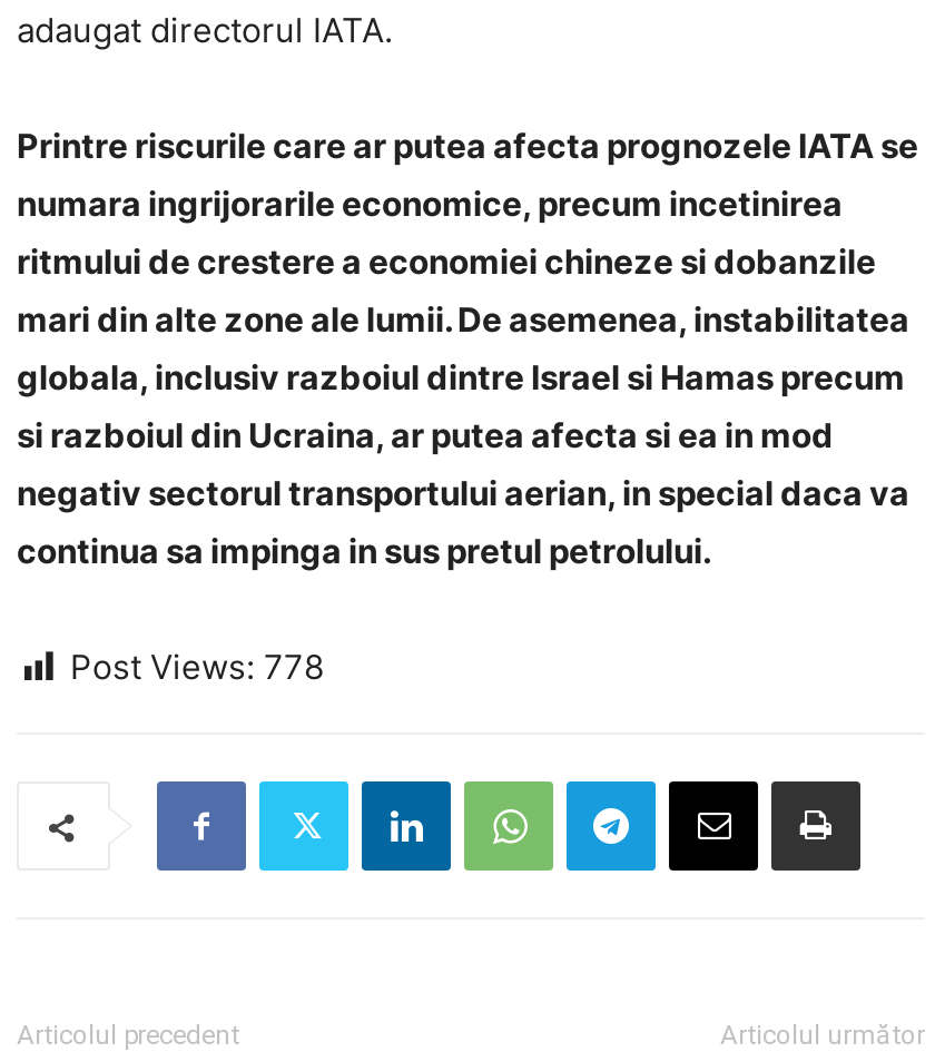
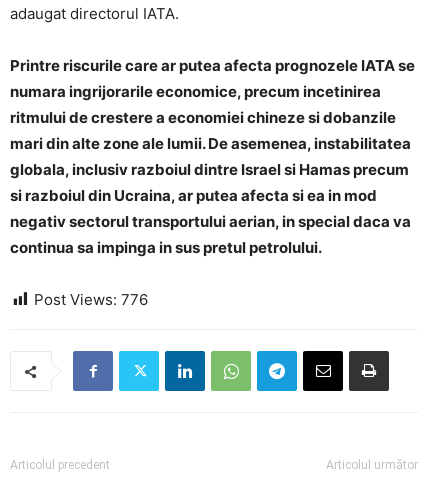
- Post Views: 778
+ Post Views: 776
